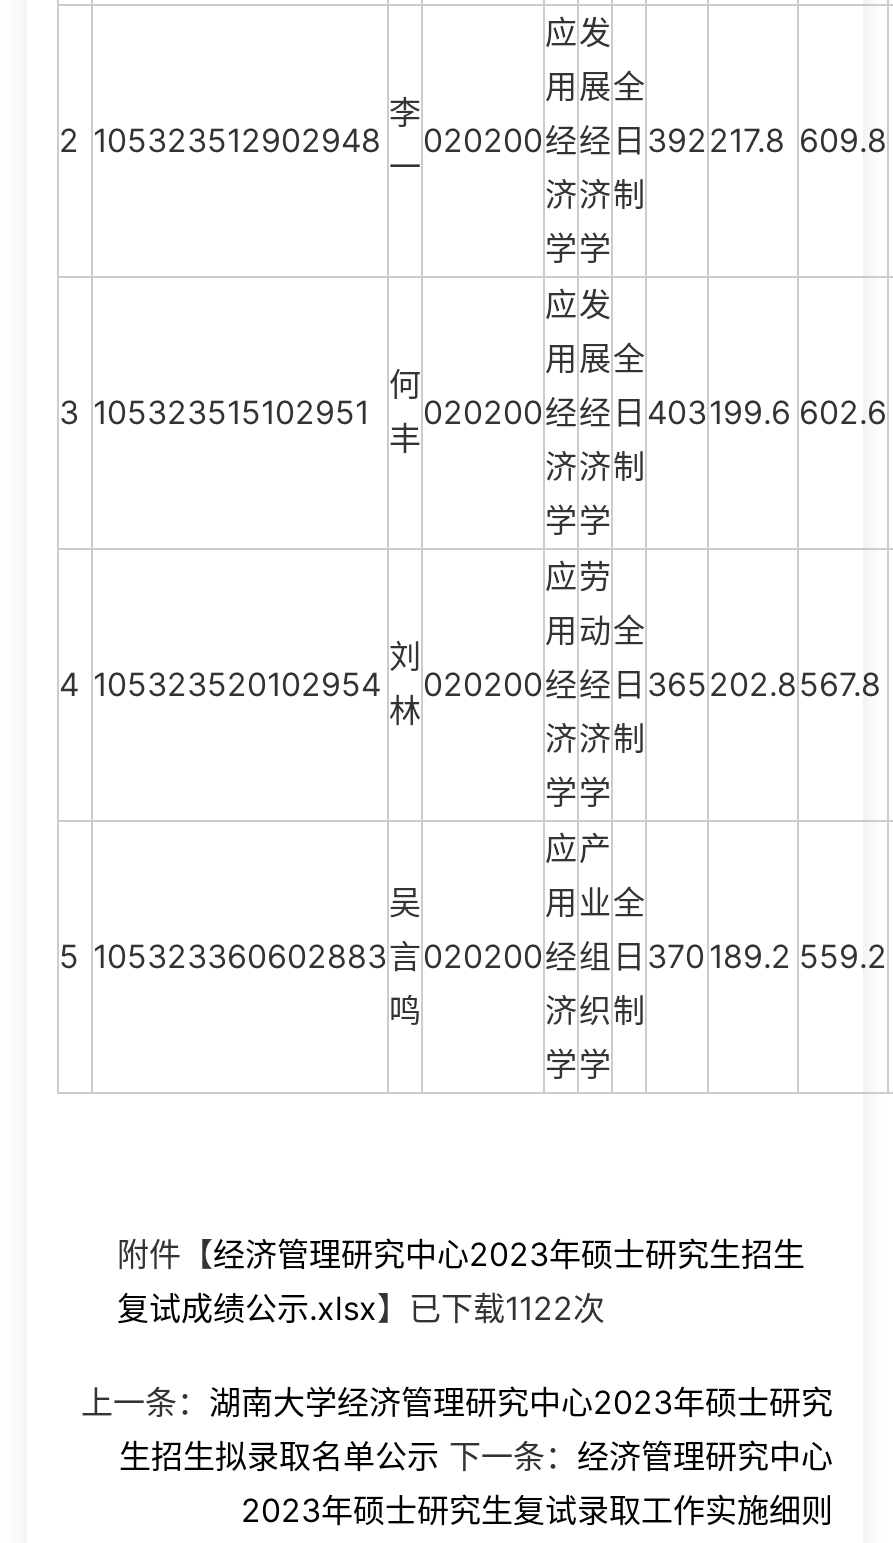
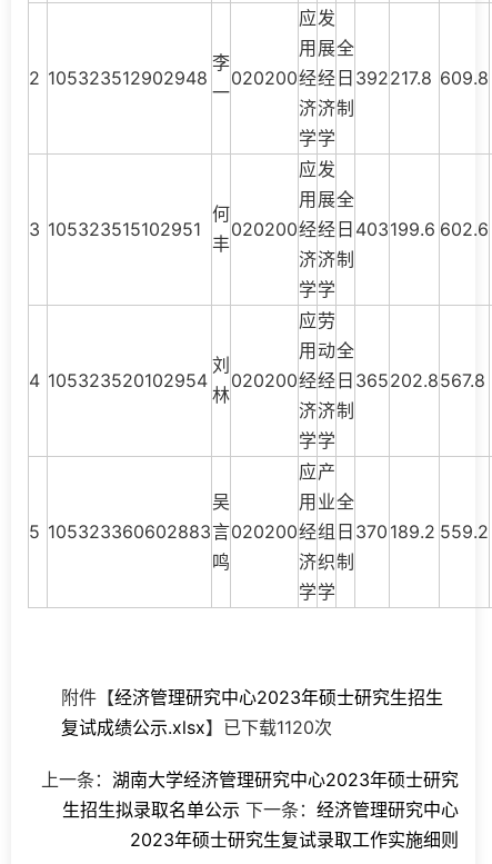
- 复试成绩公示.xlsx】已下载1122次
+ 复试成绩公示.xlsx】已下载1120次
